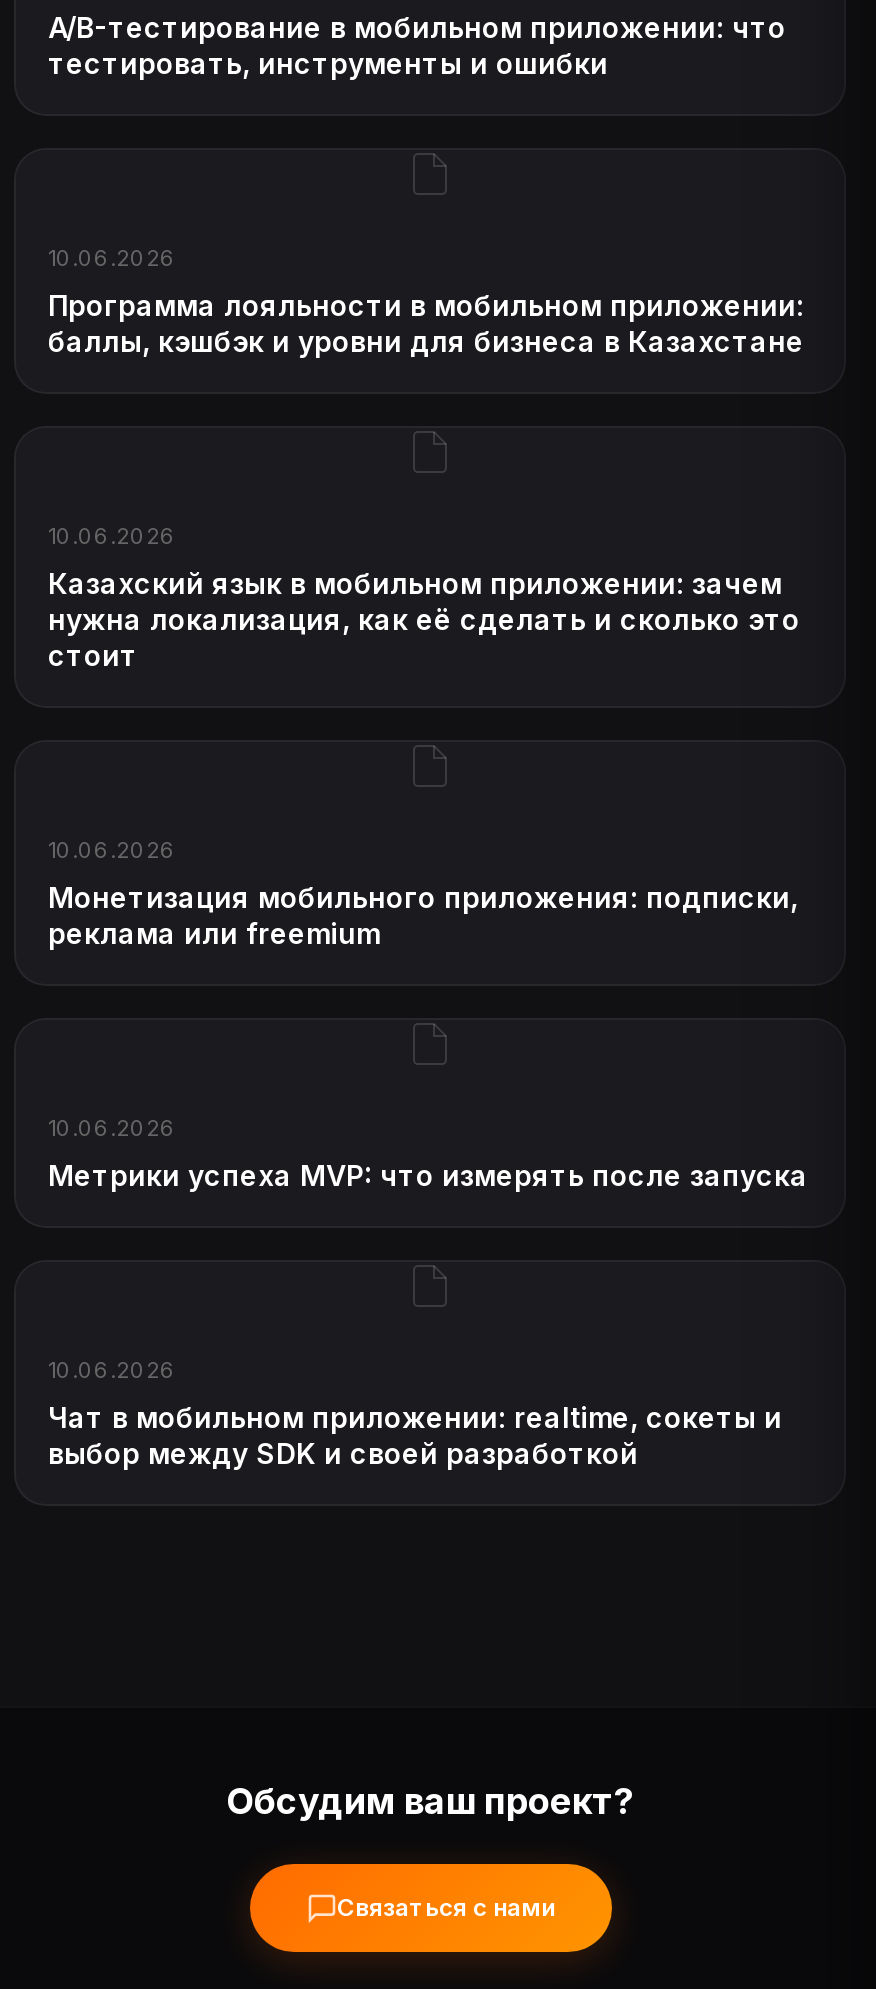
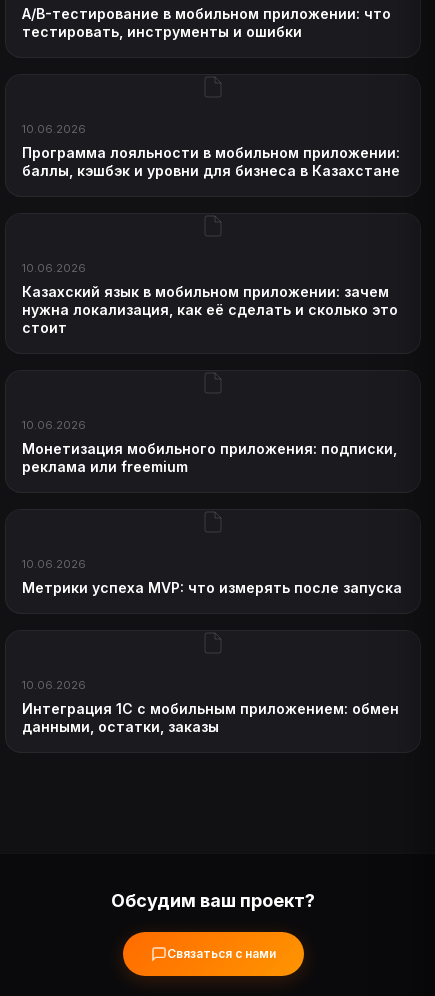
- Чат в мобильном приложении: realtime, сокеты и
- выбор между SDK и своей разработкой
+ Интеграция 1С с мобильным приложением: обмен
+ данными, остатки, заказы
